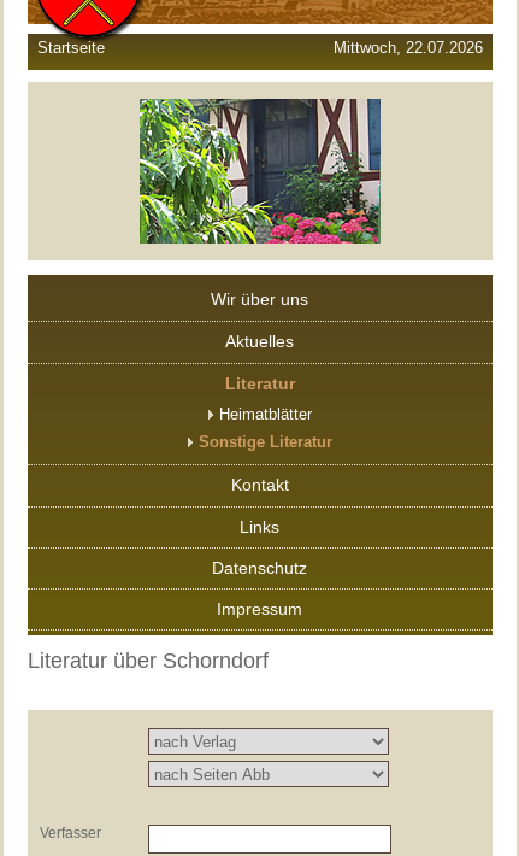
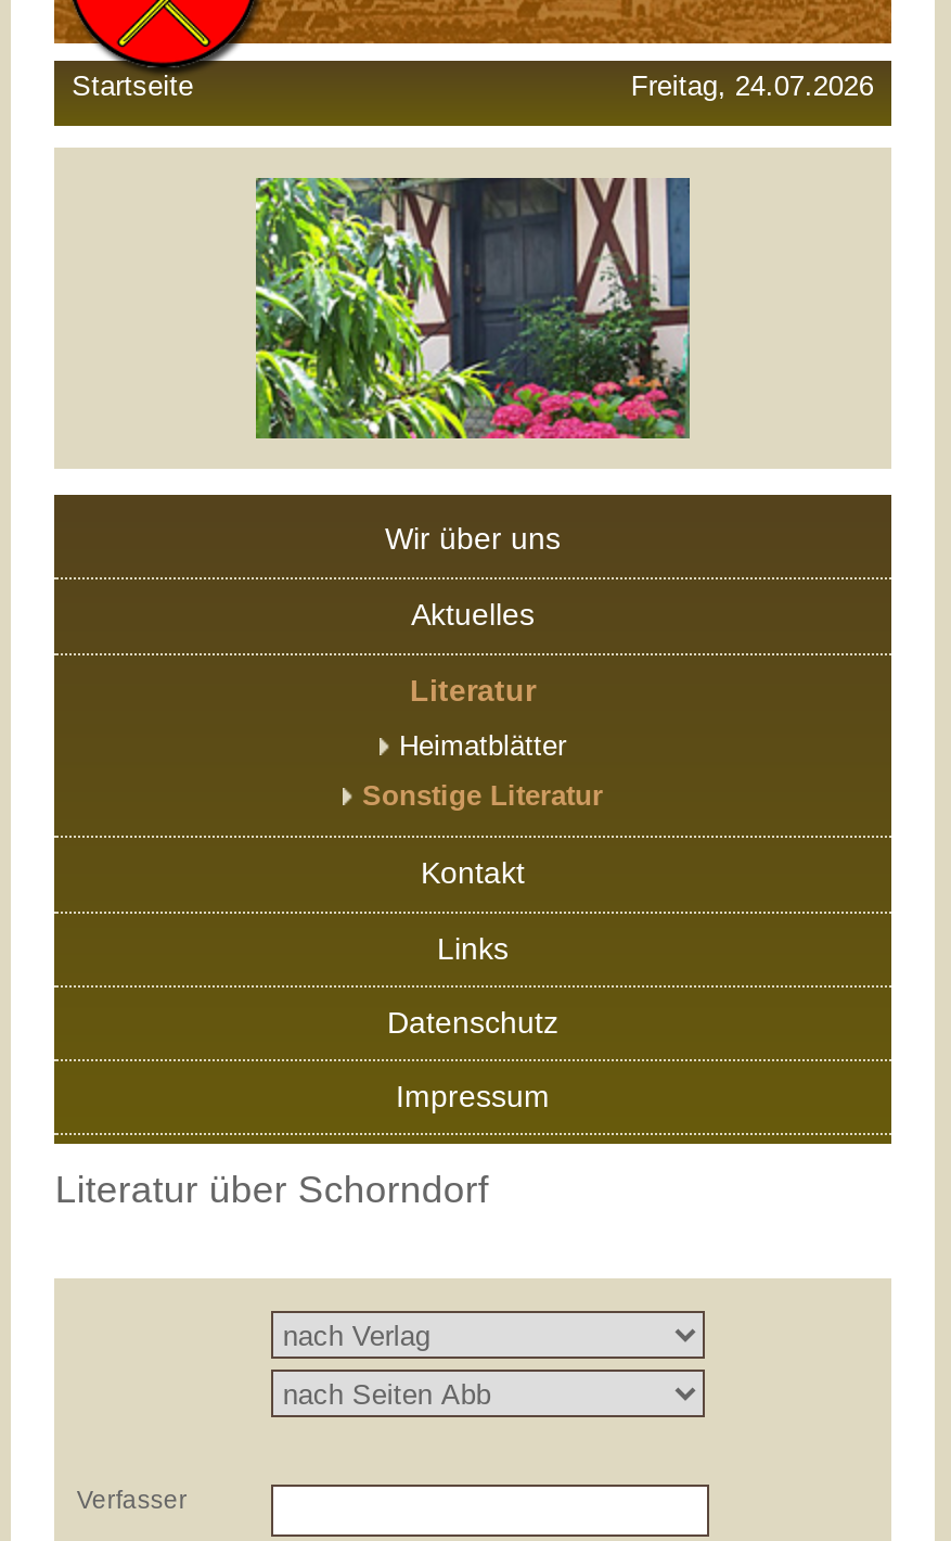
- Mittwoch, 22.07.2026
+ Freitag, 24.07.2026
